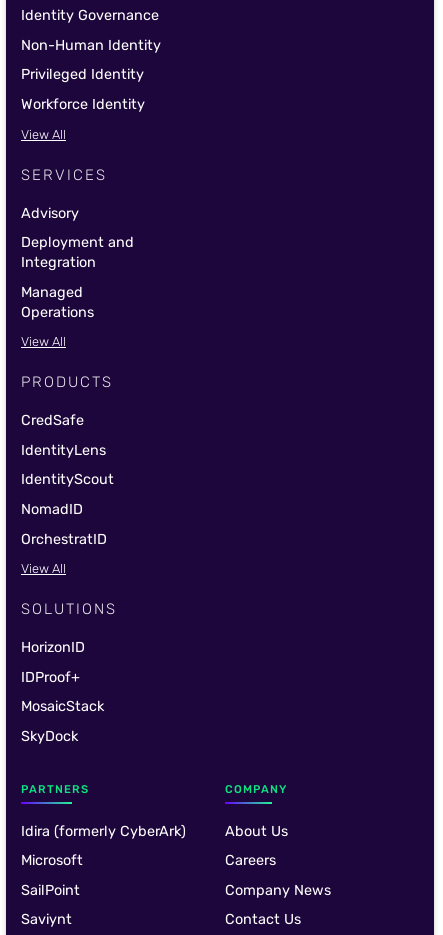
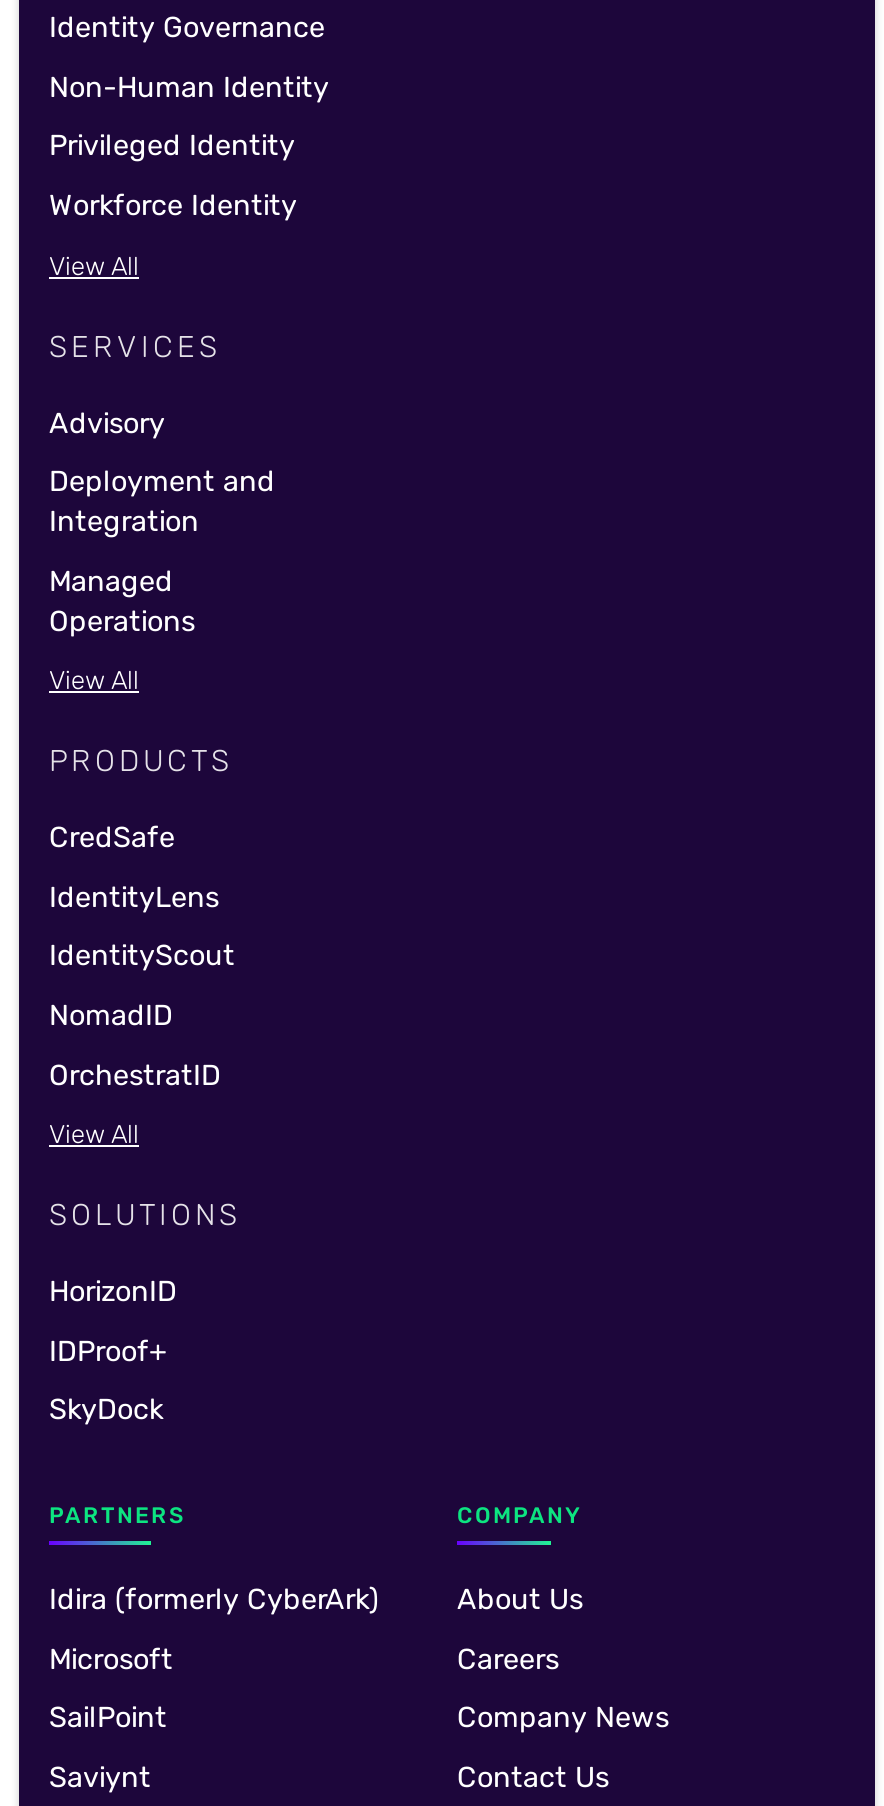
- MosaicStack
